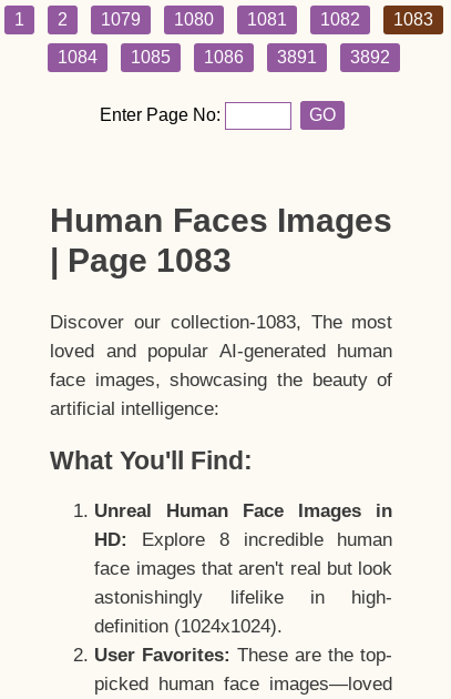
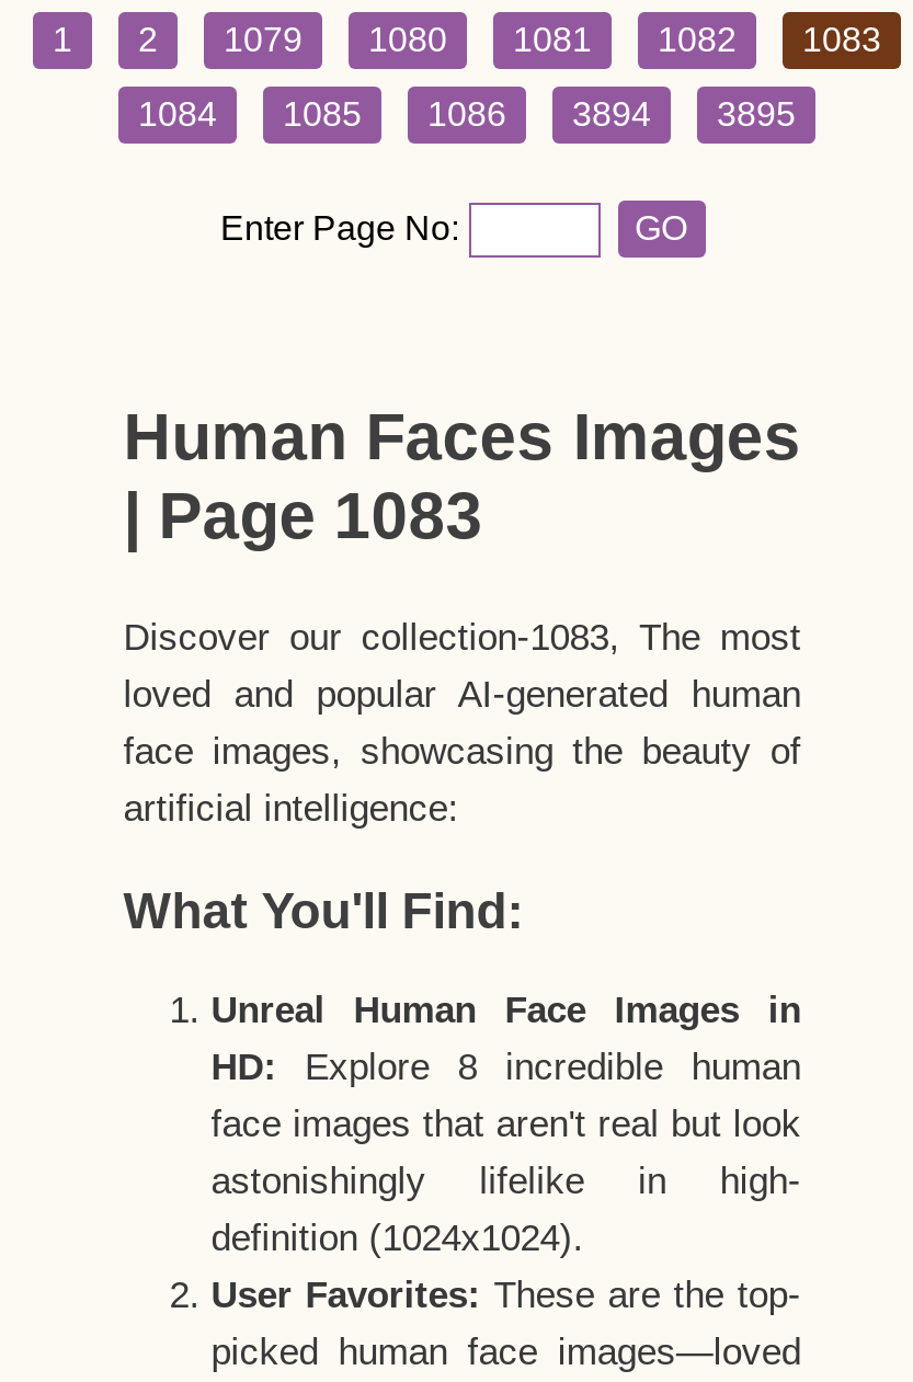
- 3891
+ 3894

- 3892
+ 3895
